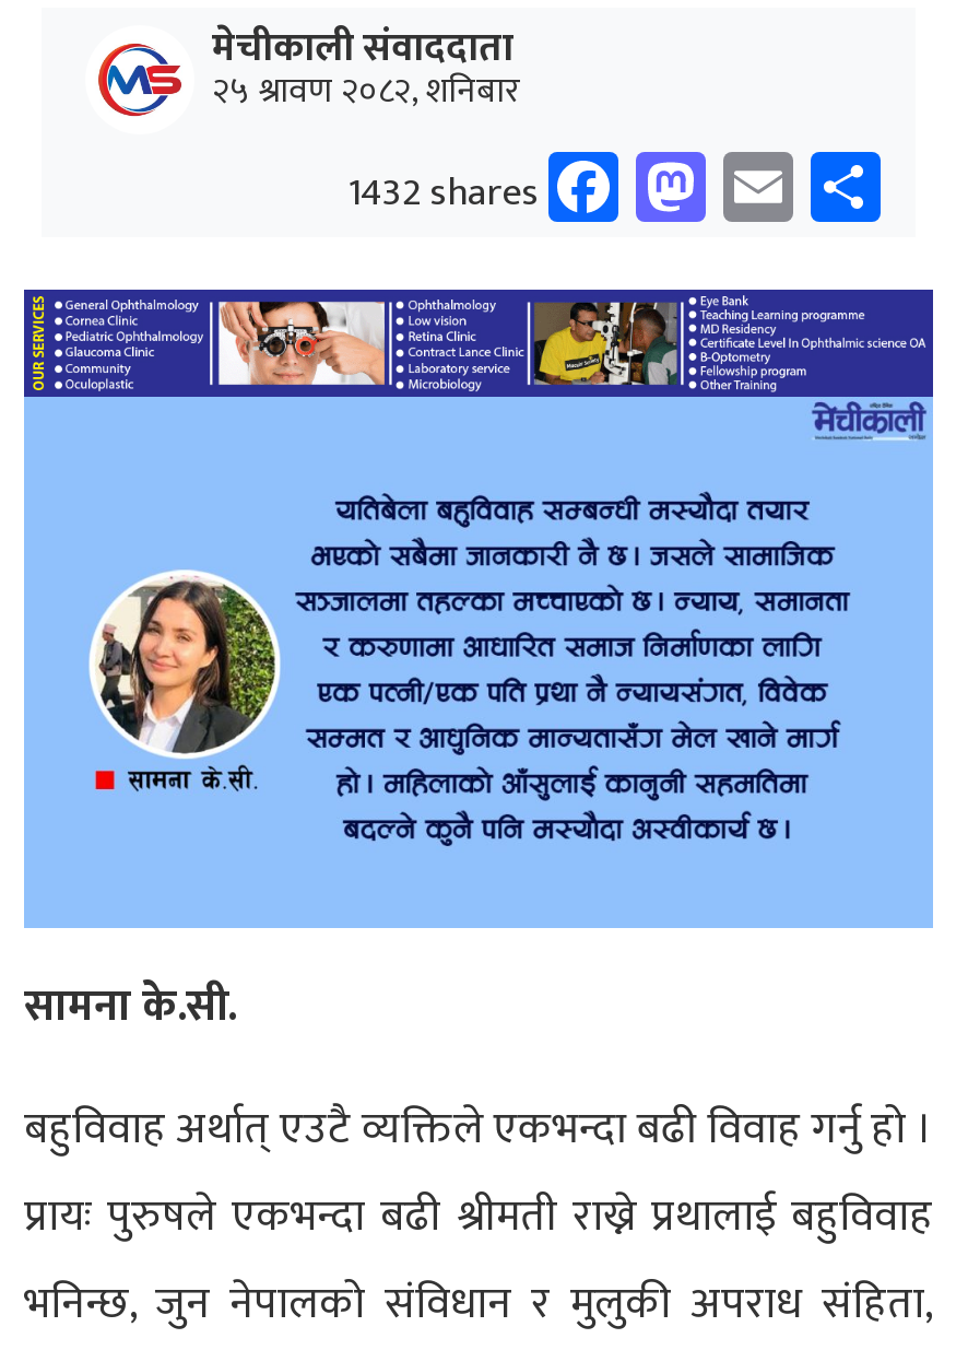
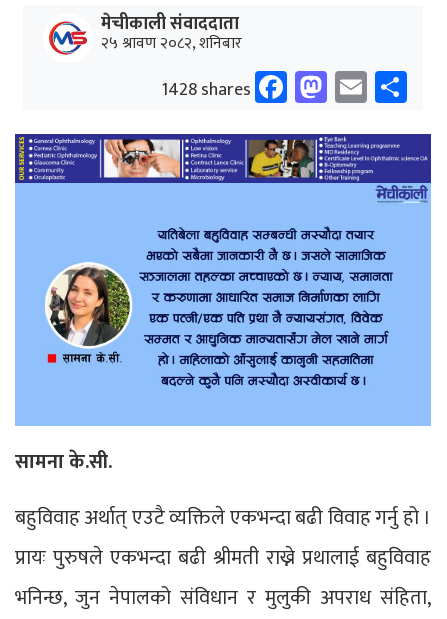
- 1432 shares
+ 1428 shares
